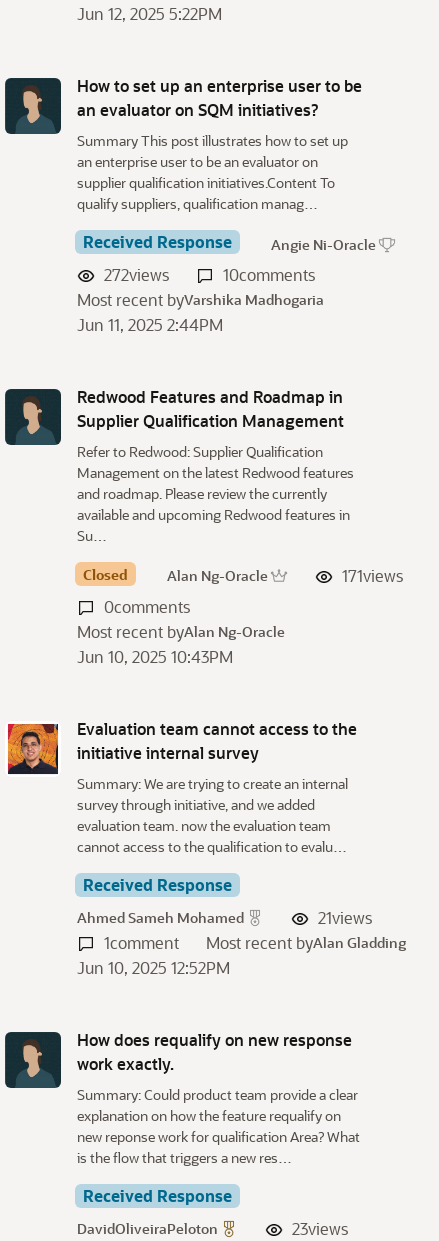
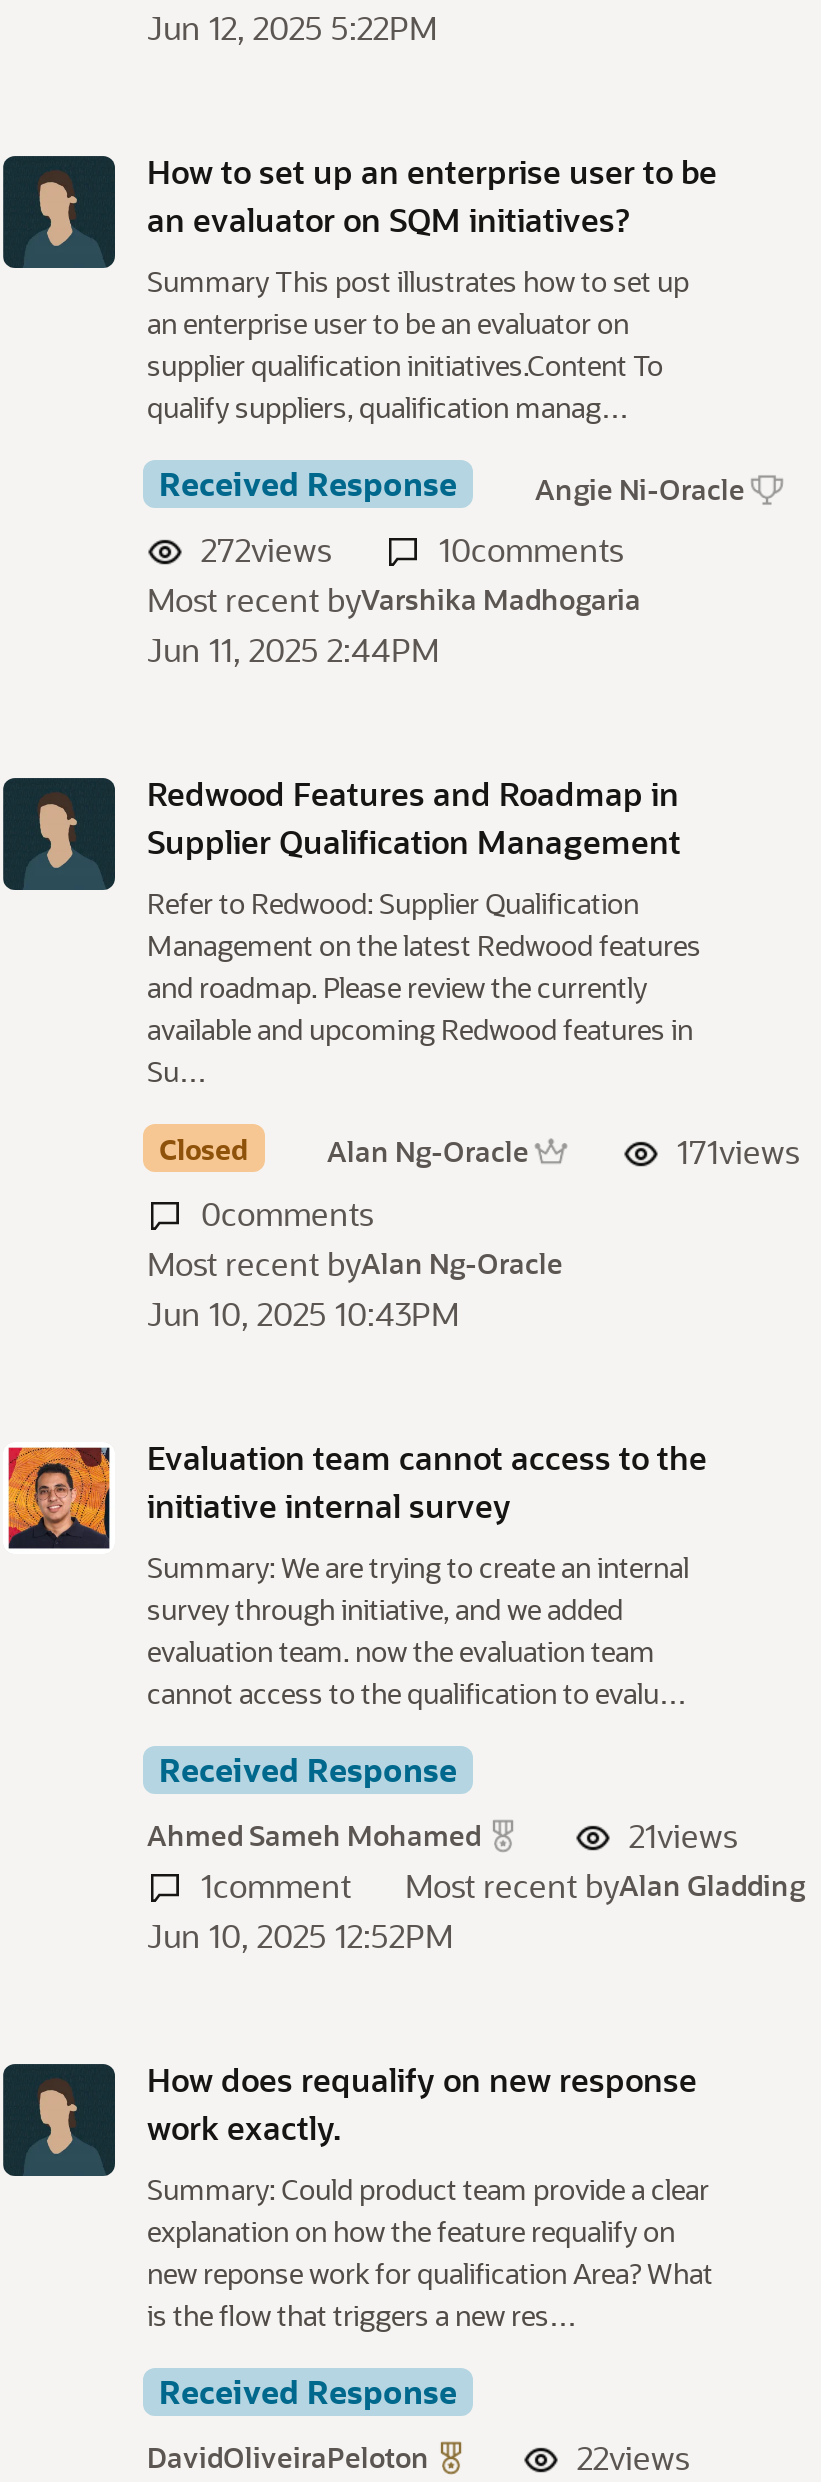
- 23views
+ 22views
